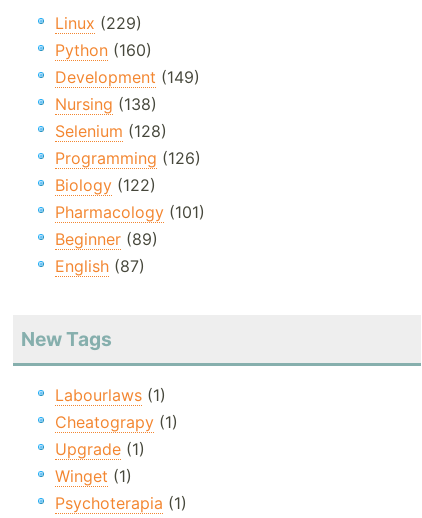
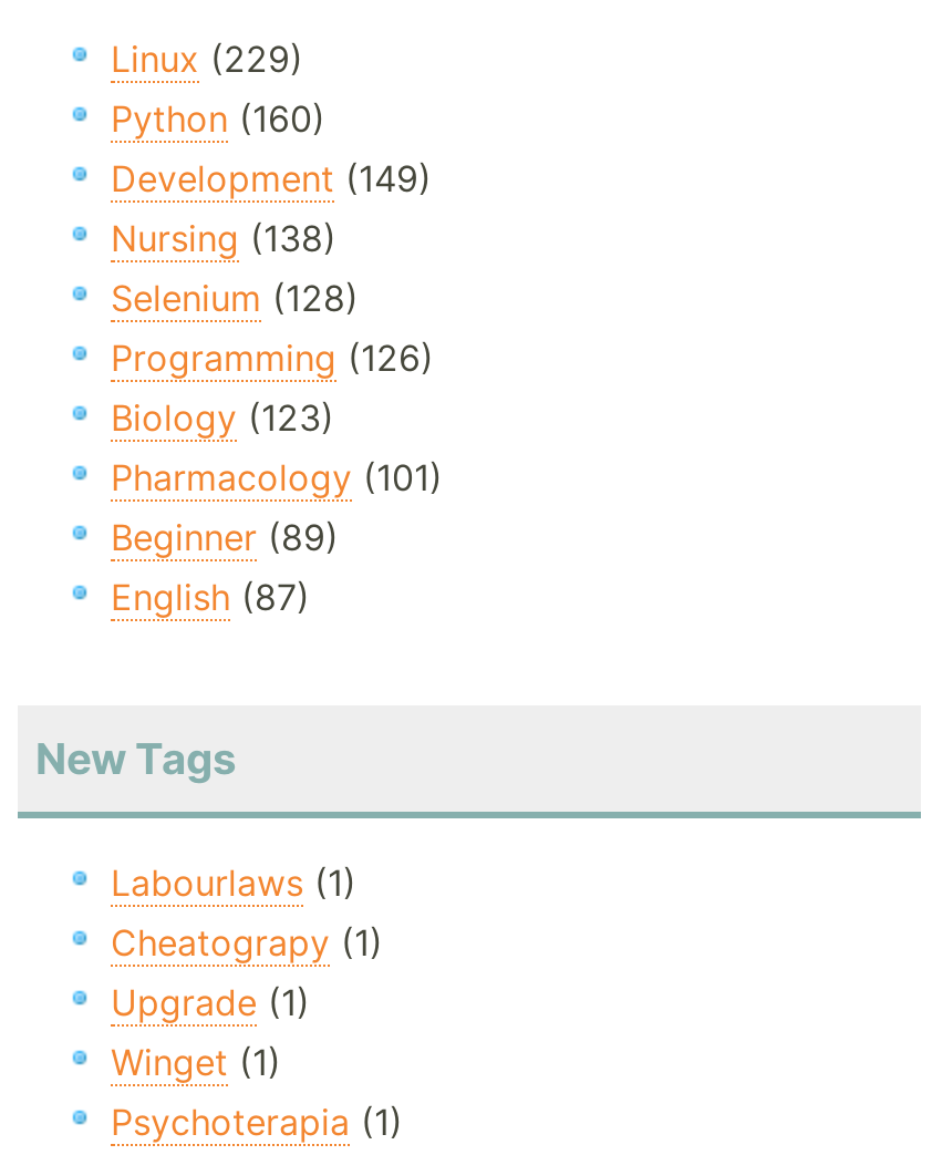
- Biology (122)
+ Biology (123)
